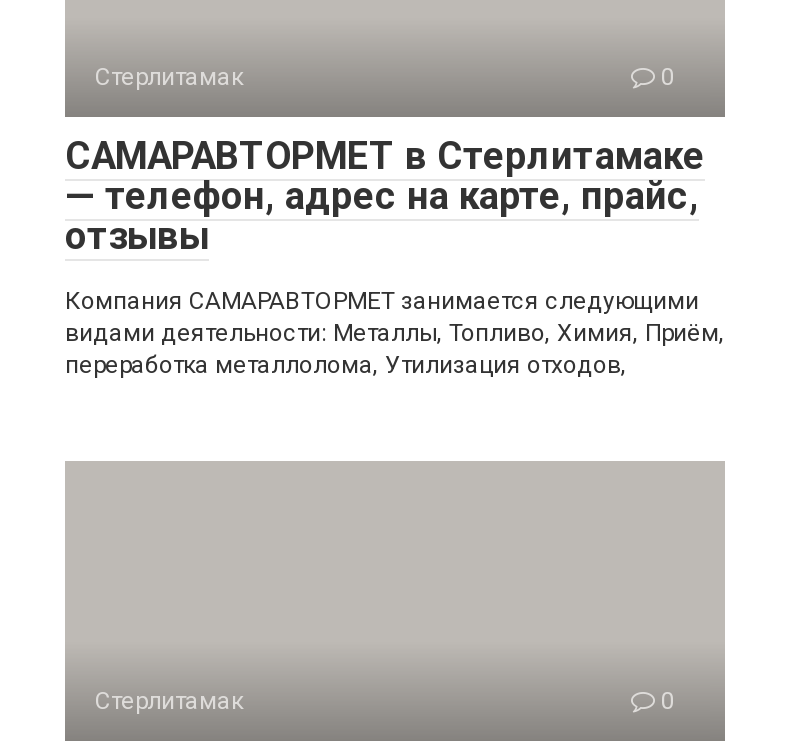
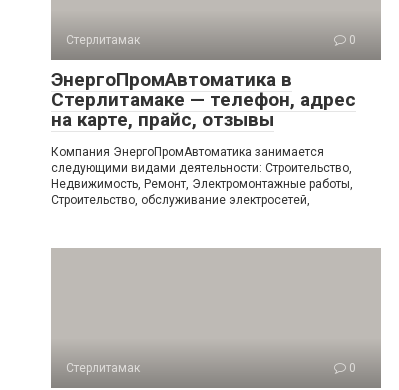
- САМАРАВТОРМЕТ в Стерлитамаке
- — телефон, адрес на карте, прайс,
- отзывы
+ ЭнергоПромАвтоматика в
+ Стерлитамаке — телефон, адрес
+ на карте, прайс, отзывы

- Компания САМАРАВТОРМЕТ занимается следующими
- видами деятельности: Металлы, Топливо, Химия, Приём,
- переработка металлолома, Утилизация отходов,
+ Компания ЭнергоПромАвтоматика занимается
+ следующими видами деятельности: Строительство,
+ Недвижимость, Ремонт, Электромонтажные работы,
+ Строительство, обслуживание электросетей,
